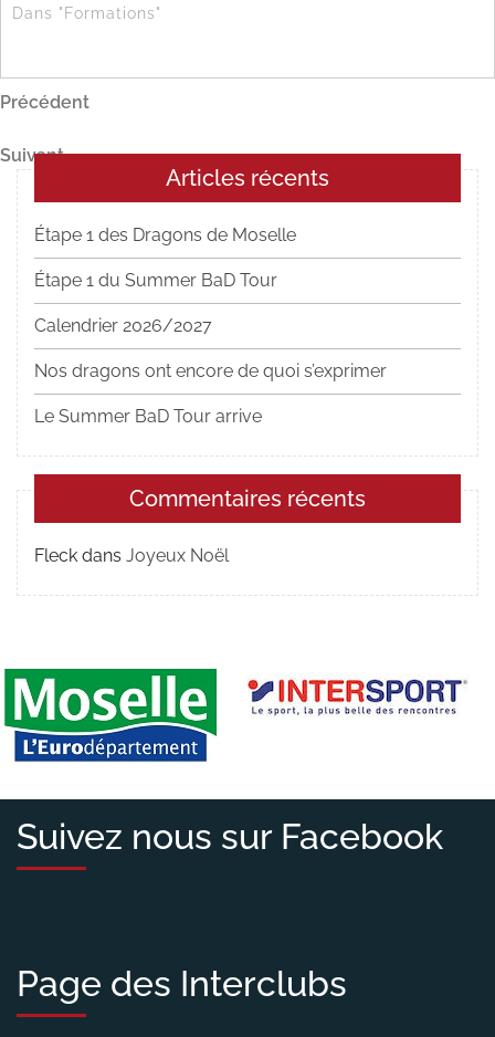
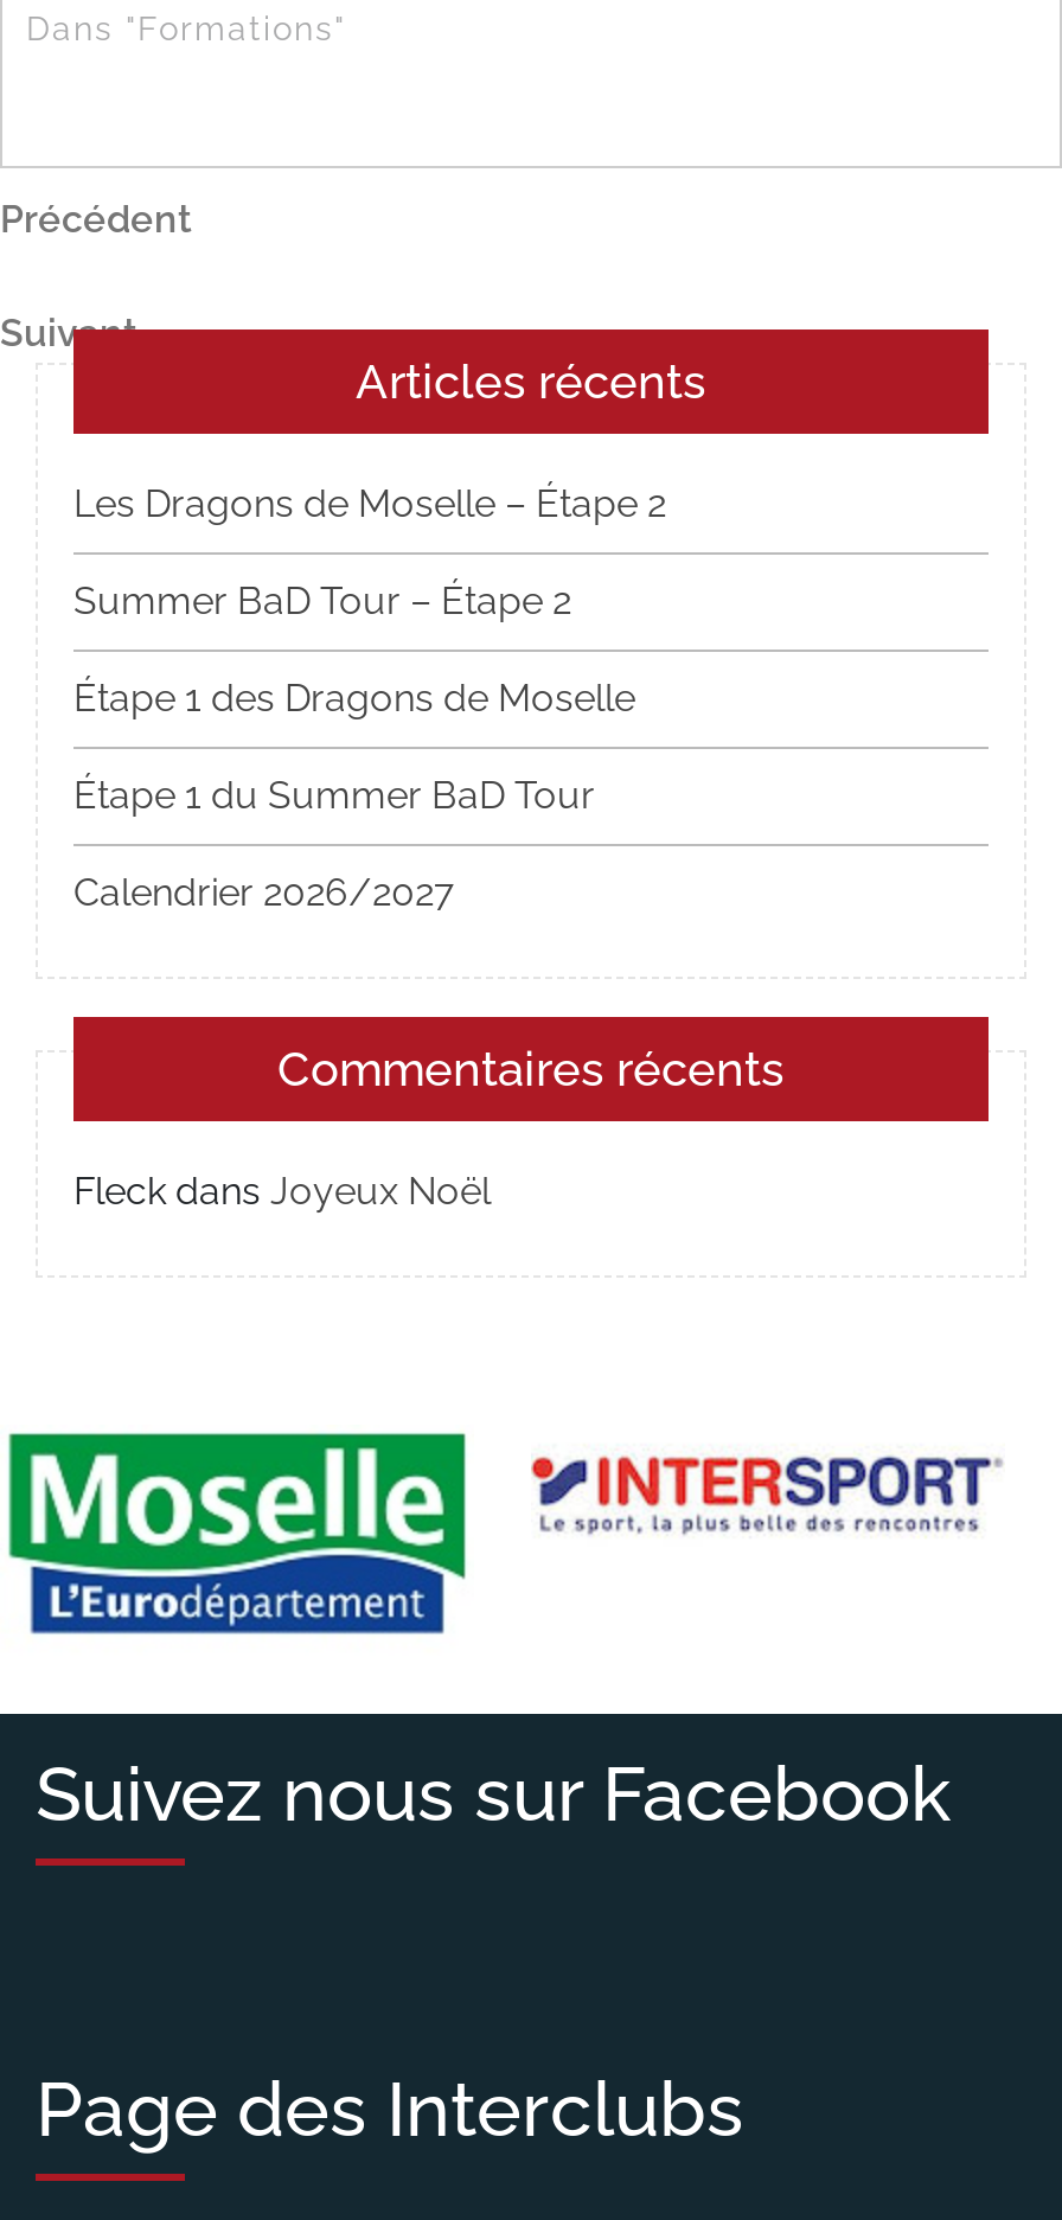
+ Les Dragons de Moselle – Étape 2
+ Summer BaD Tour – Étape 2

moved down: Étape 1 des Dragons de Moselle | Étape 1 du Summer BaD Tour | Calendrier 2026/2027

- Nos dragons ont encore de quoi s’exprimer
- Le Summer BaD Tour arrive
